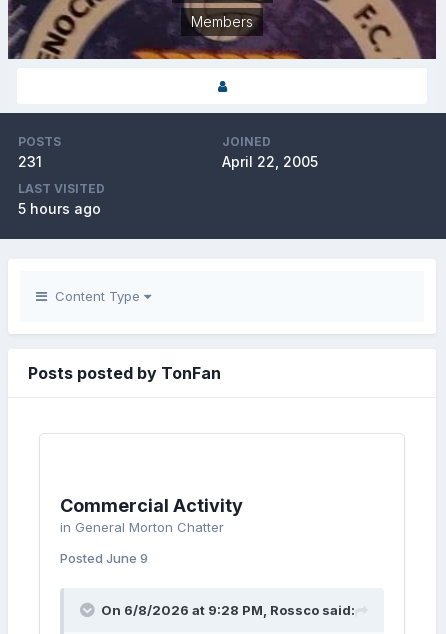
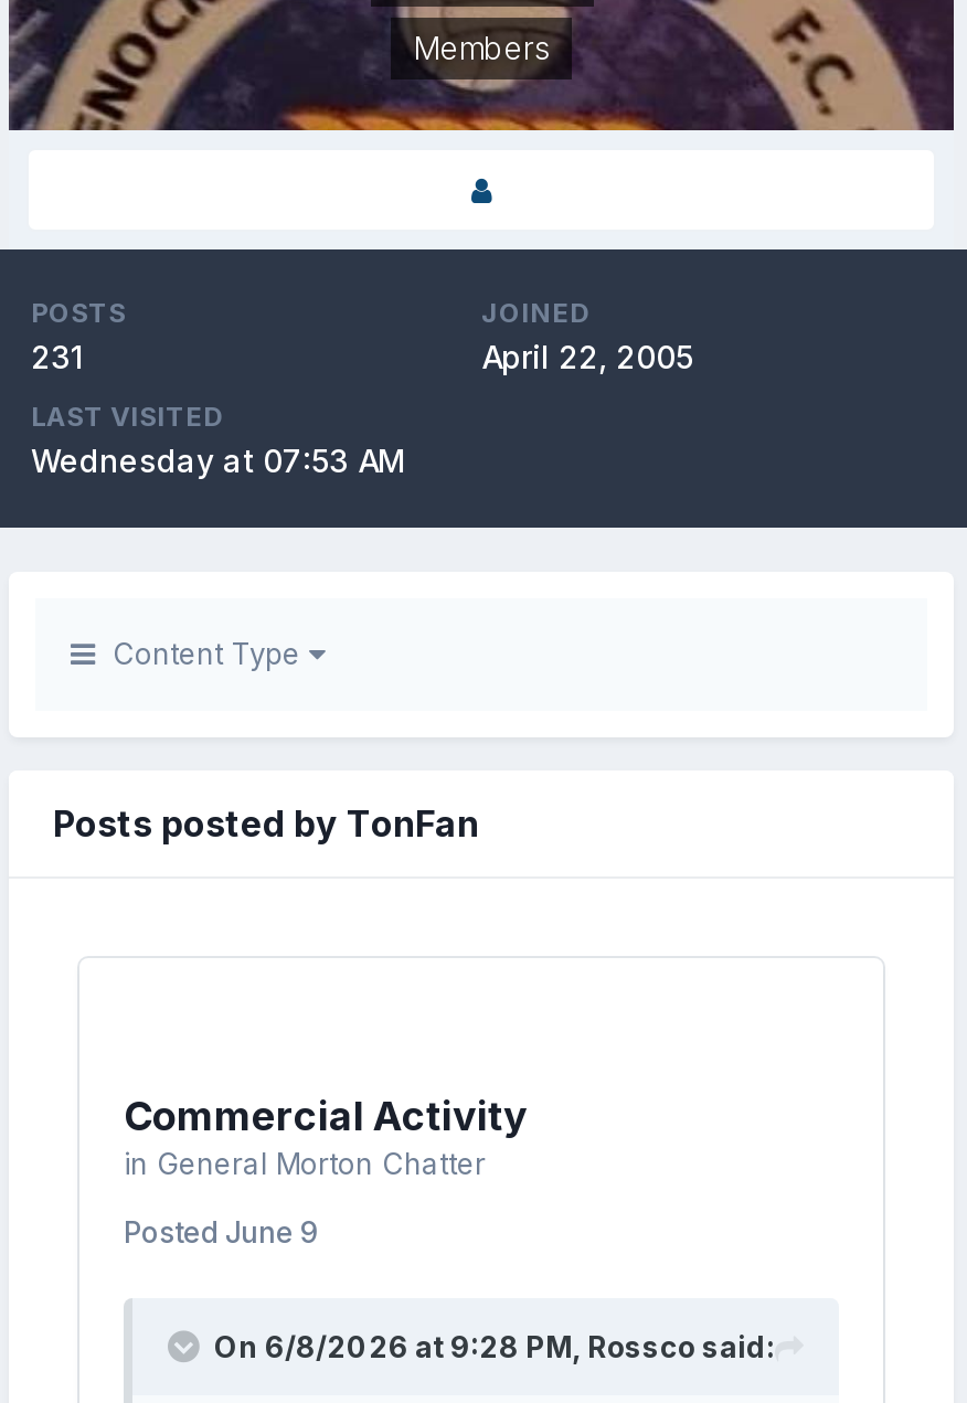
- 5 hours ago
+ Wednesday at 07:53 AM
